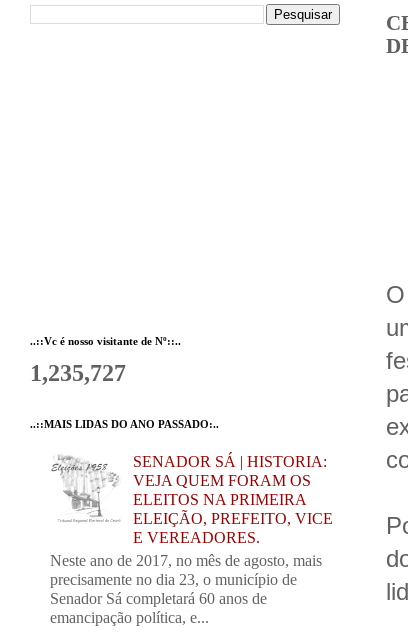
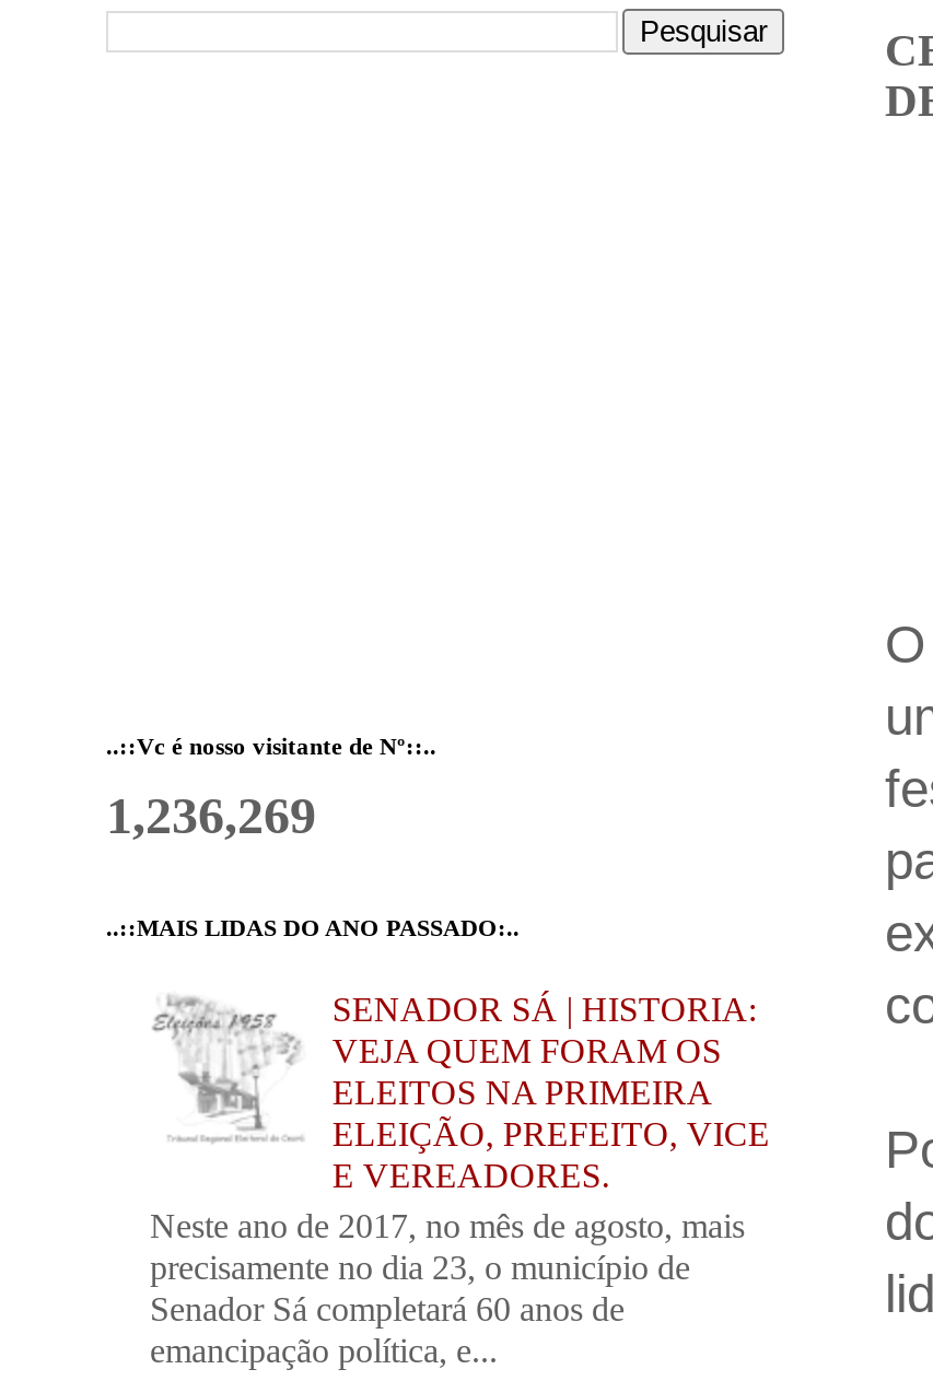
- 1,235,727
+ 1,236,269
